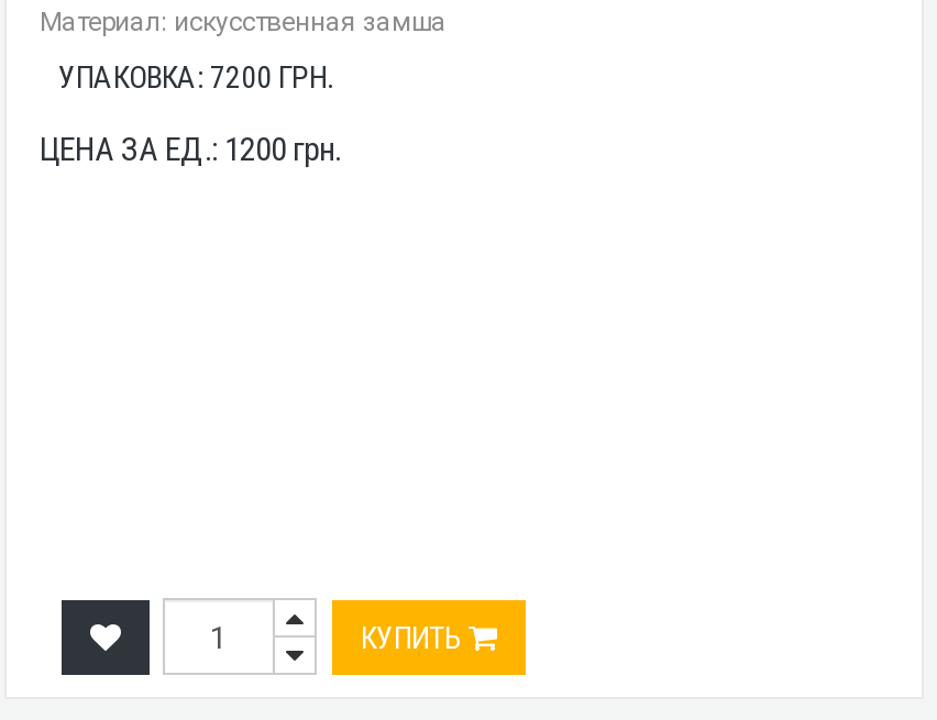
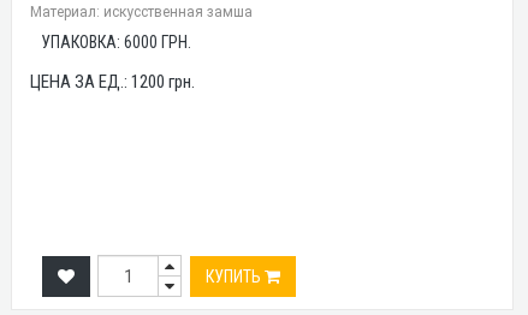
- УПАКОВКА: 7200 ГРН.
+ УПАКОВКА: 6000 ГРН.
